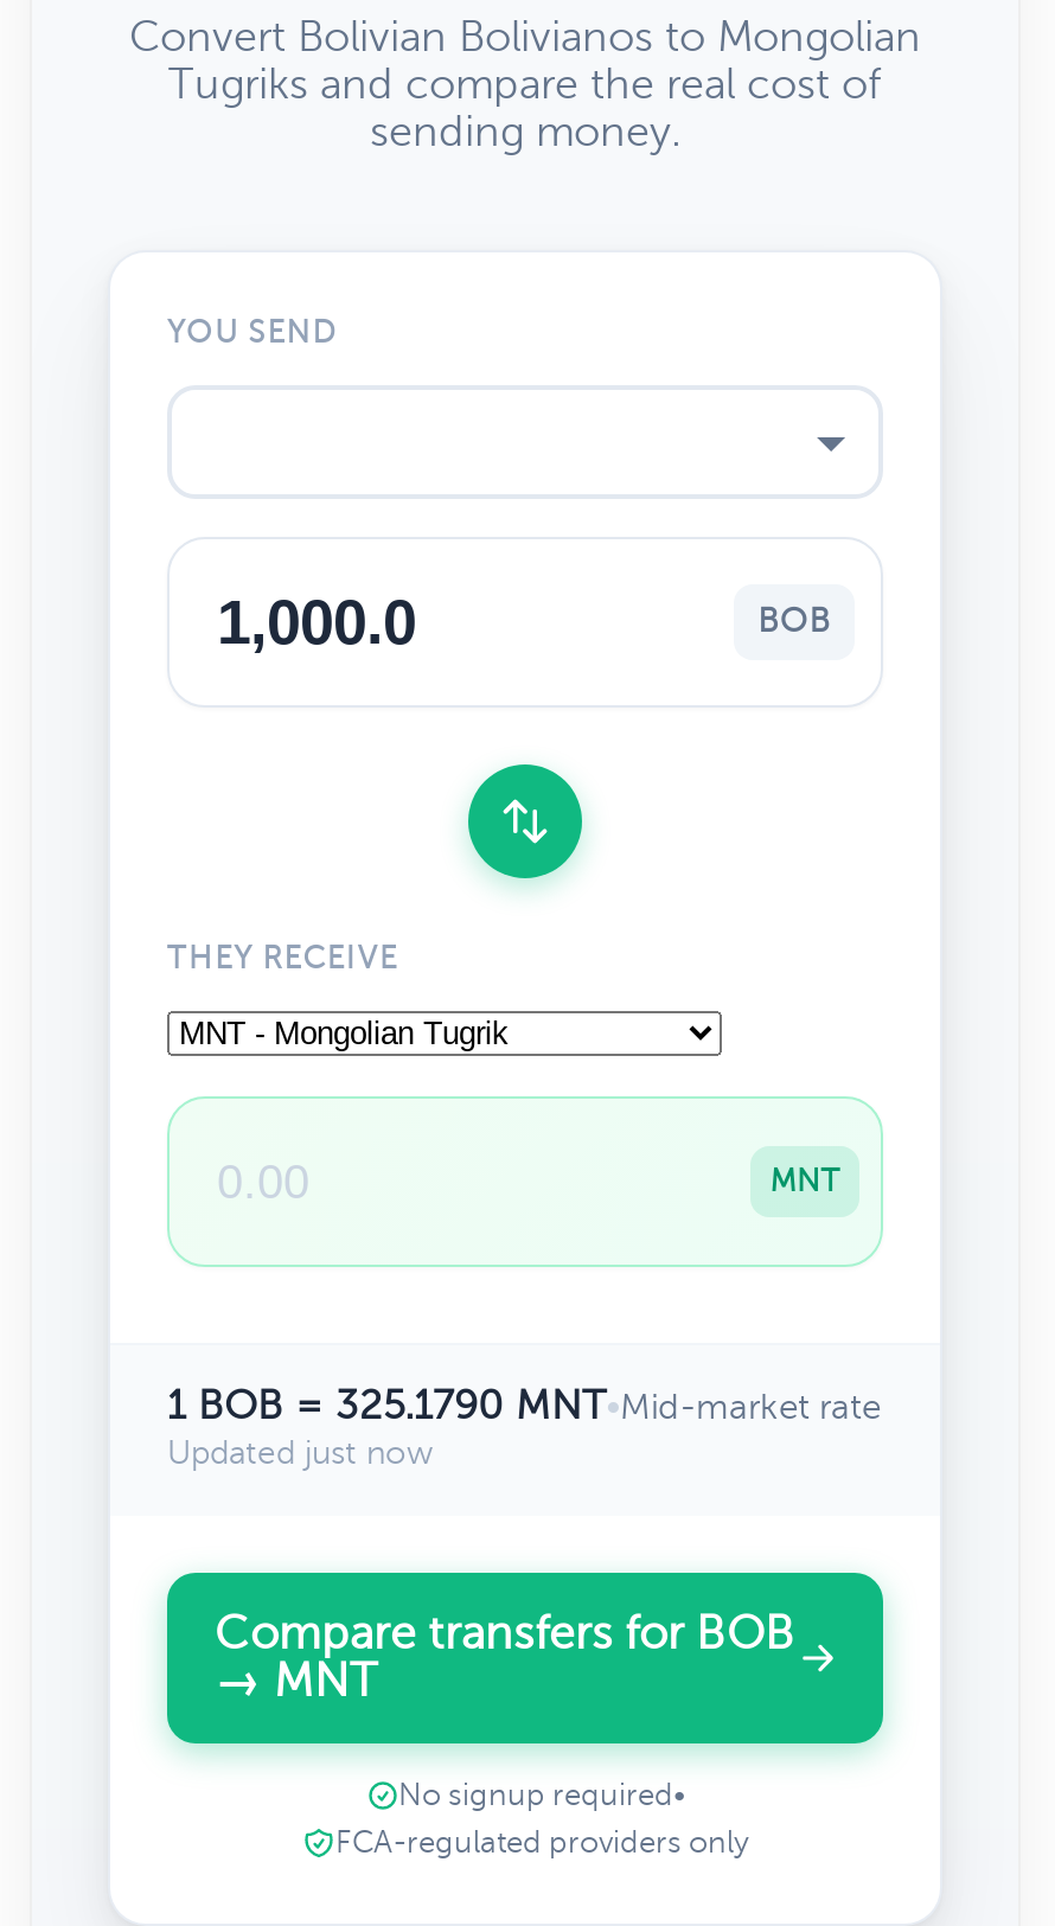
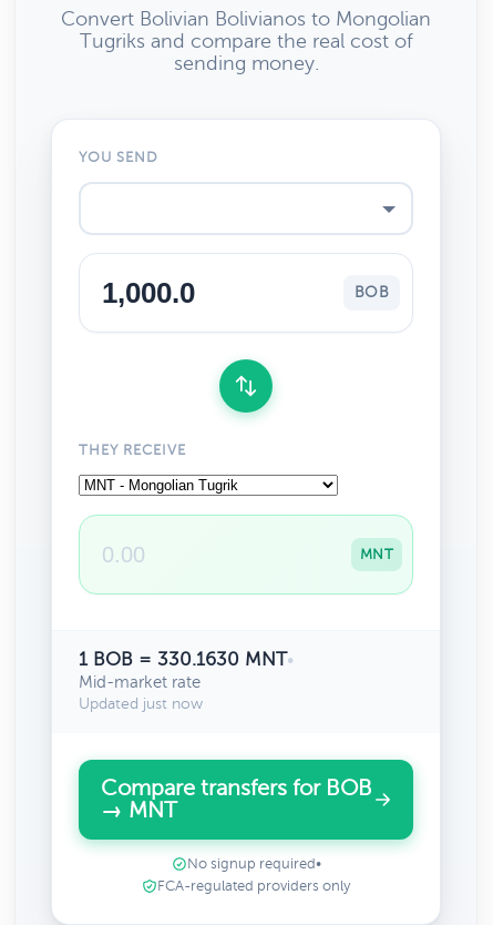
- 1 BOB = 325.1790 MNT • Mid-market rate
+ 1 BOB = 330.1630 MNT •
+ Mid-market rate
